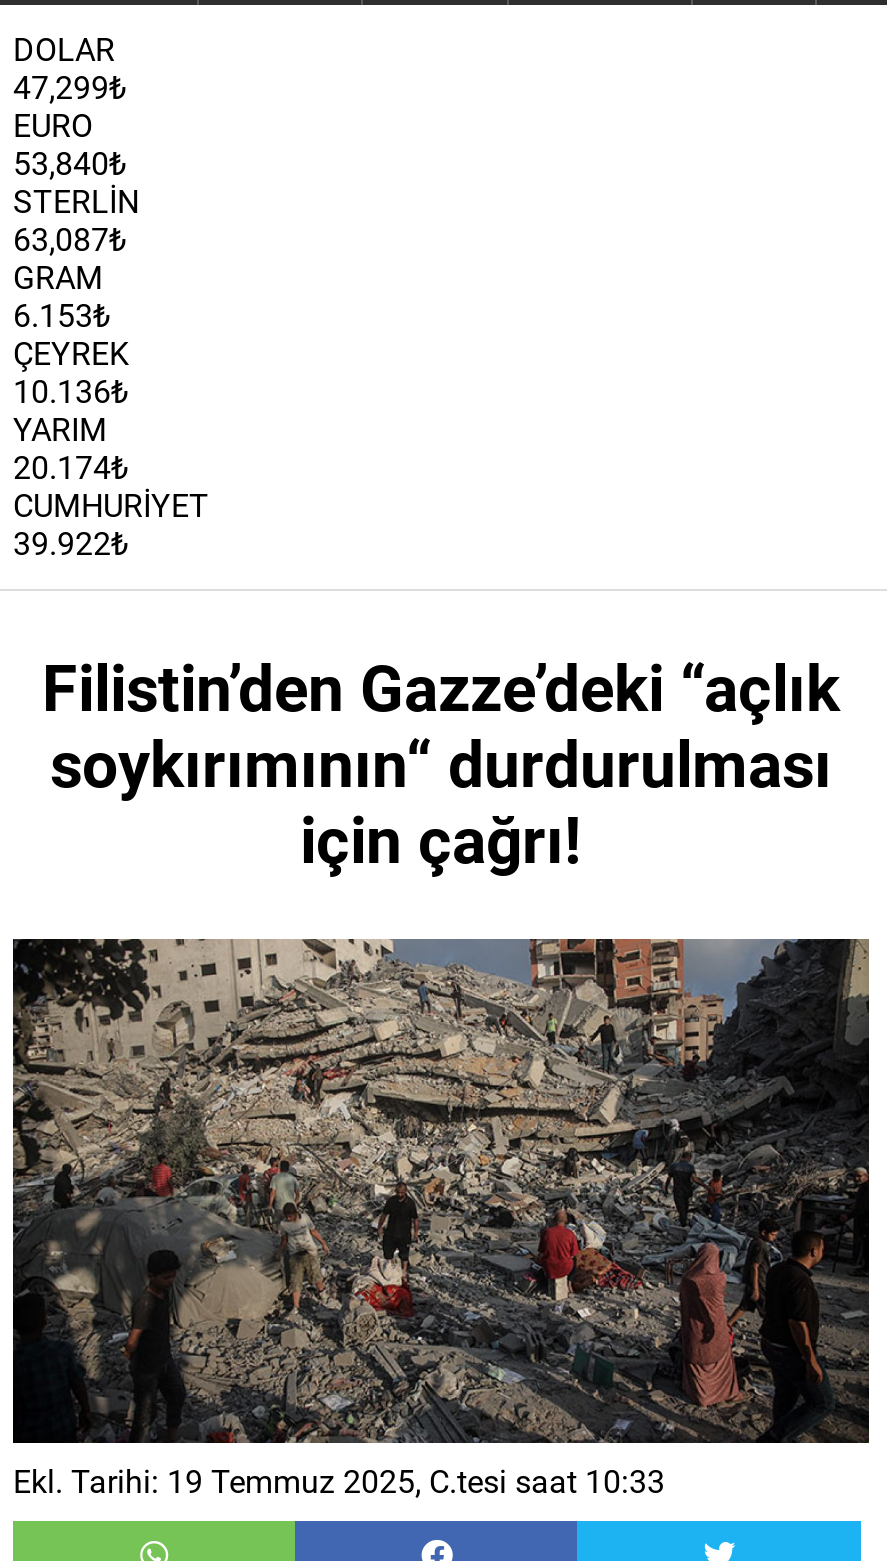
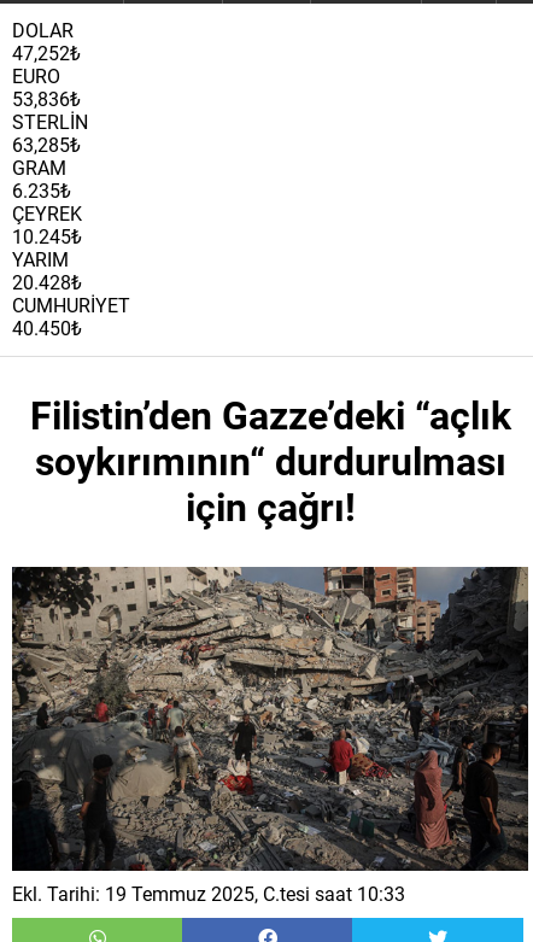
- 47,299₺
+ 47,252₺

- 53,840₺
+ 53,836₺

- 63,087₺
+ 63,285₺

- 6.153₺
+ 6.235₺

- 10.136₺
+ 10.245₺

- 20.174₺
+ 20.428₺

- 39.922₺
+ 40.450₺
